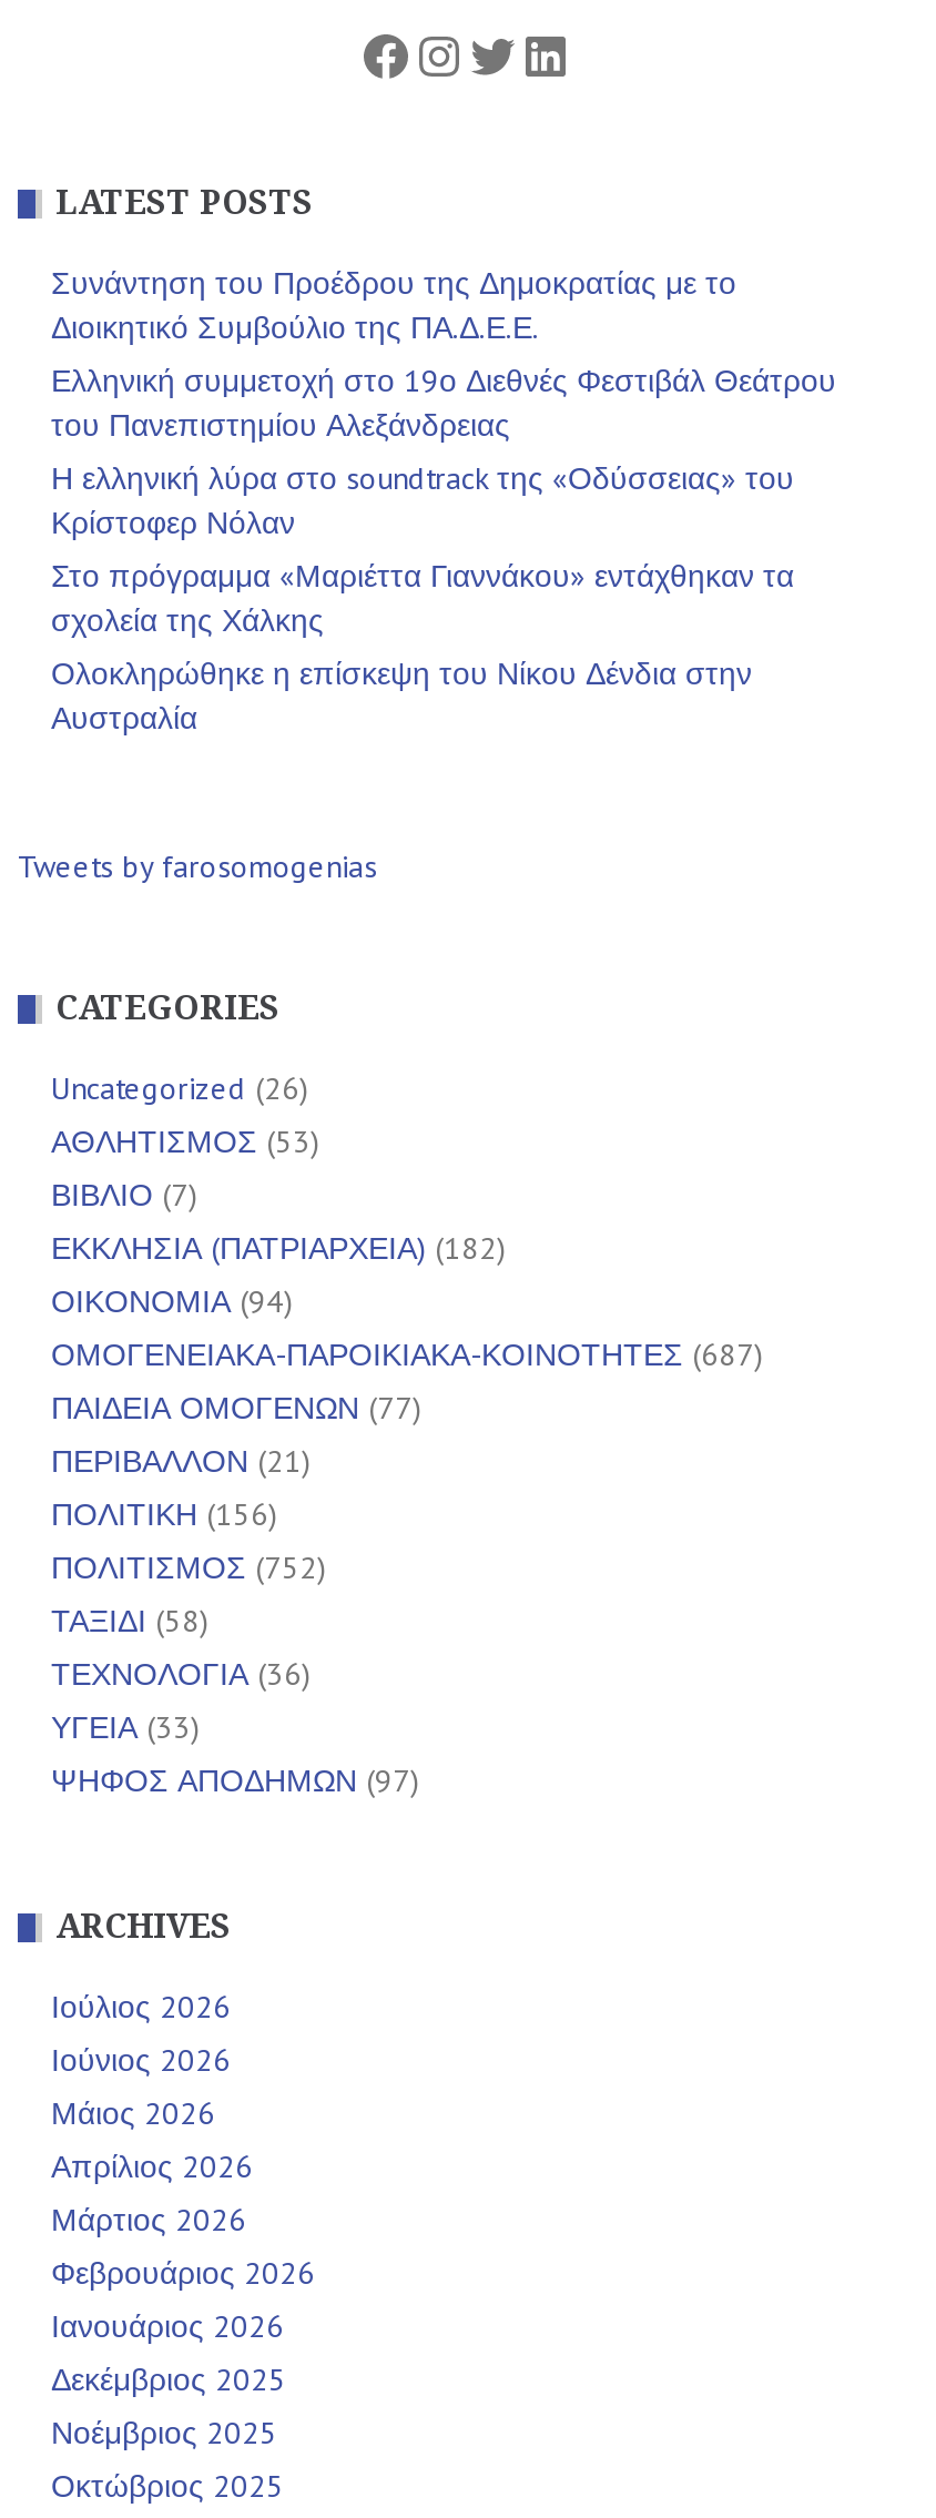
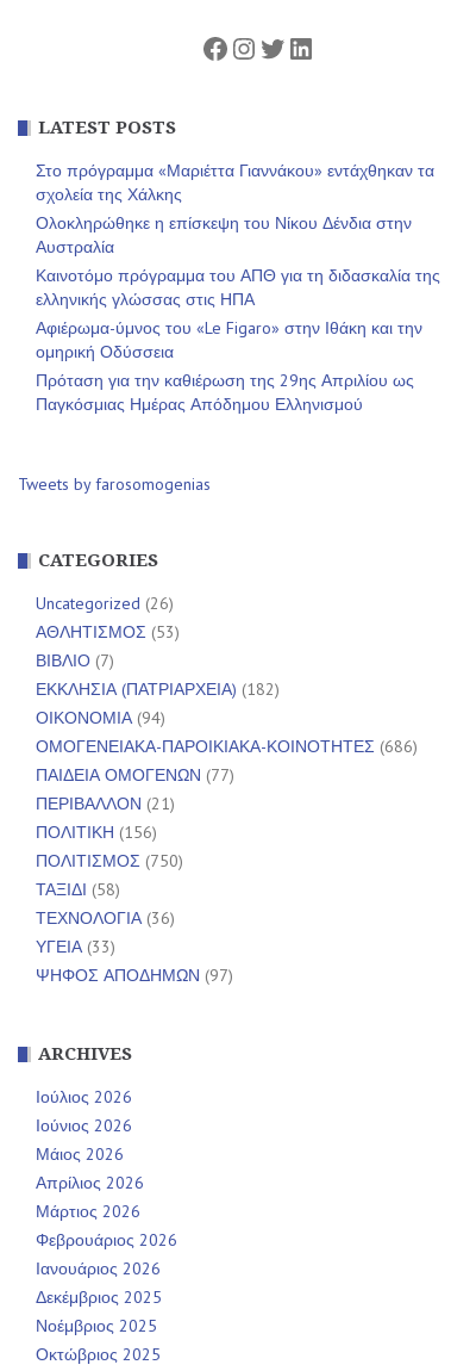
- Συνάντηση του Προέδρου της Δημοκρατίας με το
- Διοικητικό Συμβούλιο της ΠΑ.Δ.Ε.Ε.
- Ελληνική συμμετοχή στο 19ο Διεθνές Φεστιβάλ Θεάτρου
- του Πανεπιστημίου Αλεξάνδρειας
- Η ελληνική λύρα στο soundtrack της «Οδύσσειας» του
- Κρίστοφερ Νόλαν

moved up: Στο πρόγραμμα «Μαριέττα Γιαννάκου» εντάχθηκαν τα | σχολεία της Χάλκης | Ολοκληρώθηκε η επίσκεψη του Νίκου Δένδια στην | Αυστραλία

+ Καινοτόμο πρόγραμμα του ΑΠΘ για τη διδασκαλία της
+ ελληνικής γλώσσας στις ΗΠΑ
+ Αφιέρωμα-ύμνος του «Le Figaro» στην Ιθάκη και την
+ ομηρική Οδύσσεια
+ Πρόταση για την καθιέρωση της 29ης Απριλίου ως
+ Παγκόσμιας Ημέρας Απόδημου Ελληνισμού

- ΟΜΟΓΕΝΕΙΑΚΑ-ΠΑΡΟΙΚΙΑΚΑ-ΚΟΙΝΟΤΗΤΕΣ (687)
+ ΟΜΟΓΕΝΕΙΑΚΑ-ΠΑΡΟΙΚΙΑΚΑ-ΚΟΙΝΟΤΗΤΕΣ (686)

- ΠΟΛΙΤΙΣΜΟΣ (752)
+ ΠΟΛΙΤΙΣΜΟΣ (750)
